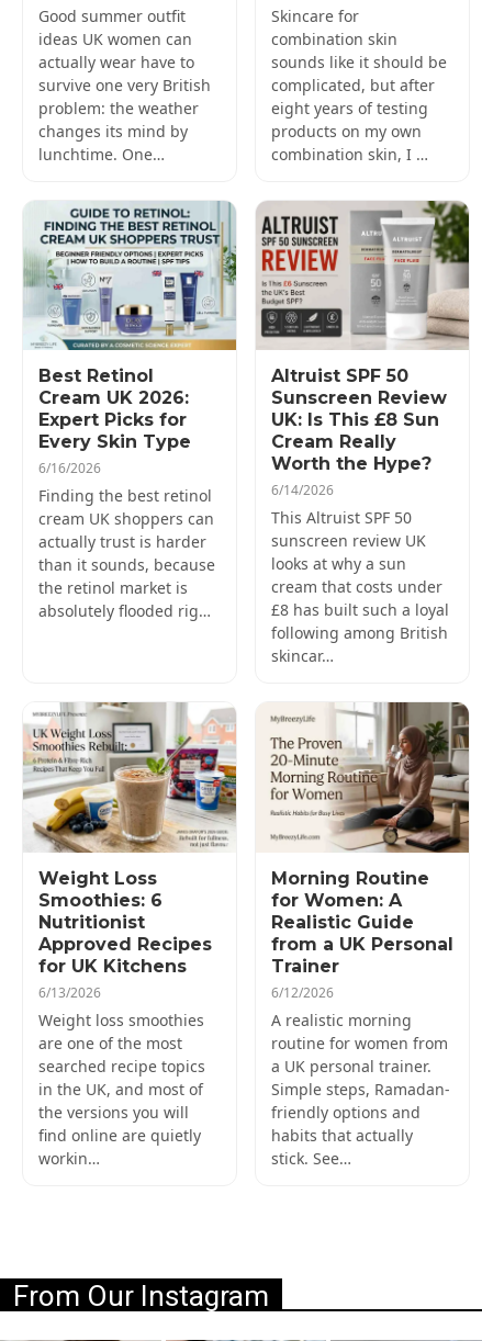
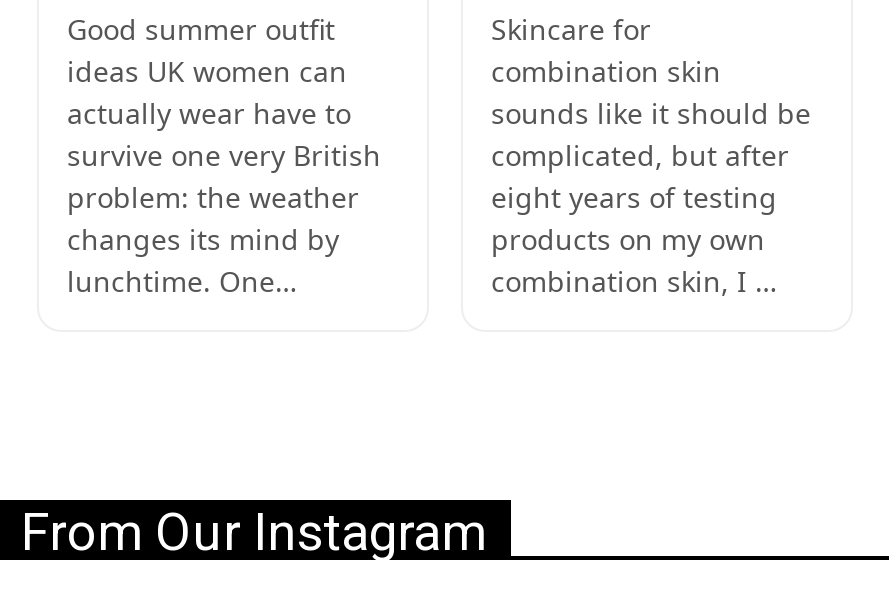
- [image]
- Best Retinol
- Cream UK 2026:
- Expert Picks for
- Every Skin Type
- 6/16/2026
- Finding the best retinol
- cream UK shoppers can
- actually trust is harder
- than it sounds, because
- the retinol market is
- absolutely flooded rig…

- [image]
- Altruist SPF 50
- Sunscreen Review
- UK: Is This £8 Sun
- Cream Really
- Worth the Hype?
- 6/14/2026
- This Altruist SPF 50
- sunscreen review UK
- looks at why a sun
- cream that costs under
- £8 has built such a loyal
- following among British
- skincar…

- [image]
- Weight Loss
- Smoothies: 6
- Nutritionist
- Approved Recipes
- for UK Kitchens
- 6/13/2026
- Weight loss smoothies
- are one of the most
- searched recipe topics
- in the UK, and most of
- the versions you will
- find online are quietly
- workin…

- [image]
- Morning Routine
- for Women: A
- Realistic Guide
- from a UK Personal
- Trainer
- 6/12/2026
- A realistic morning
- routine for women from
- a UK personal trainer.
- Simple steps, Ramadan-
- friendly options and
- habits that actually
- stick. See…
